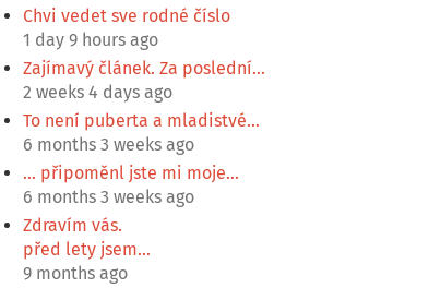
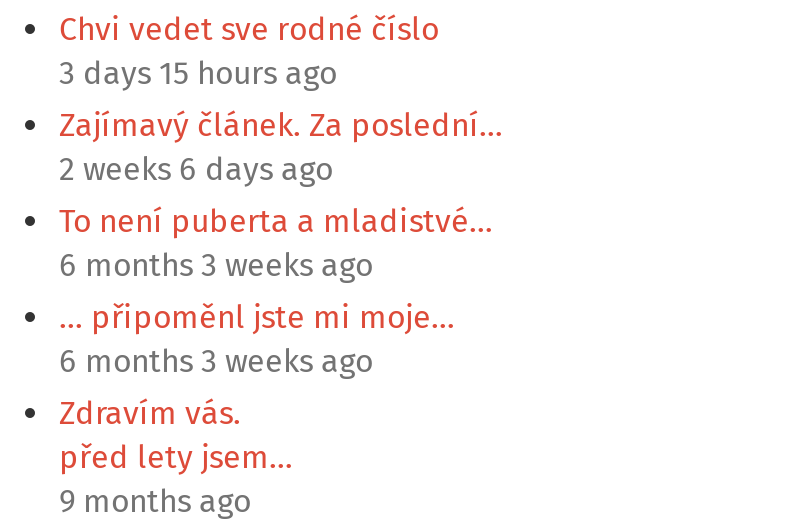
- 1 day 9 hours ago
+ 3 days 15 hours ago

- 2 weeks 4 days ago
+ 2 weeks 6 days ago
